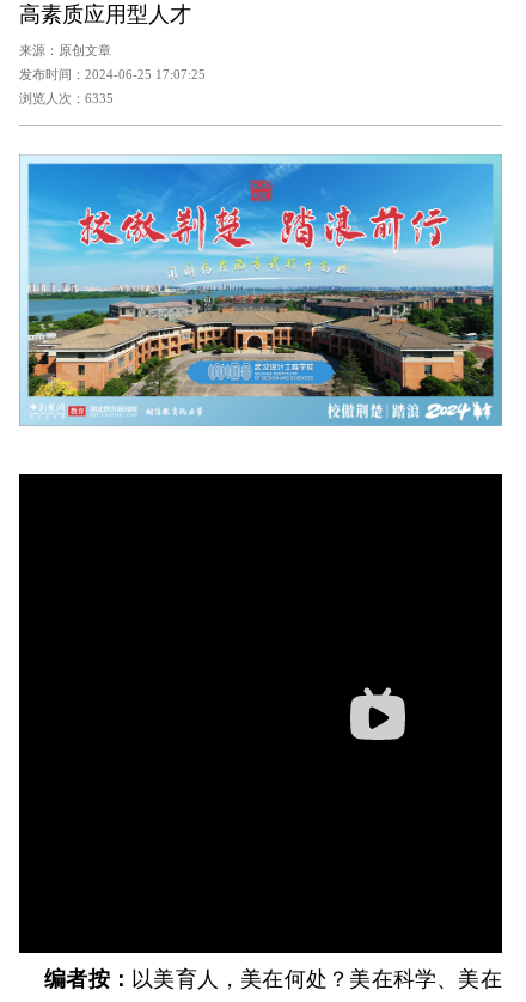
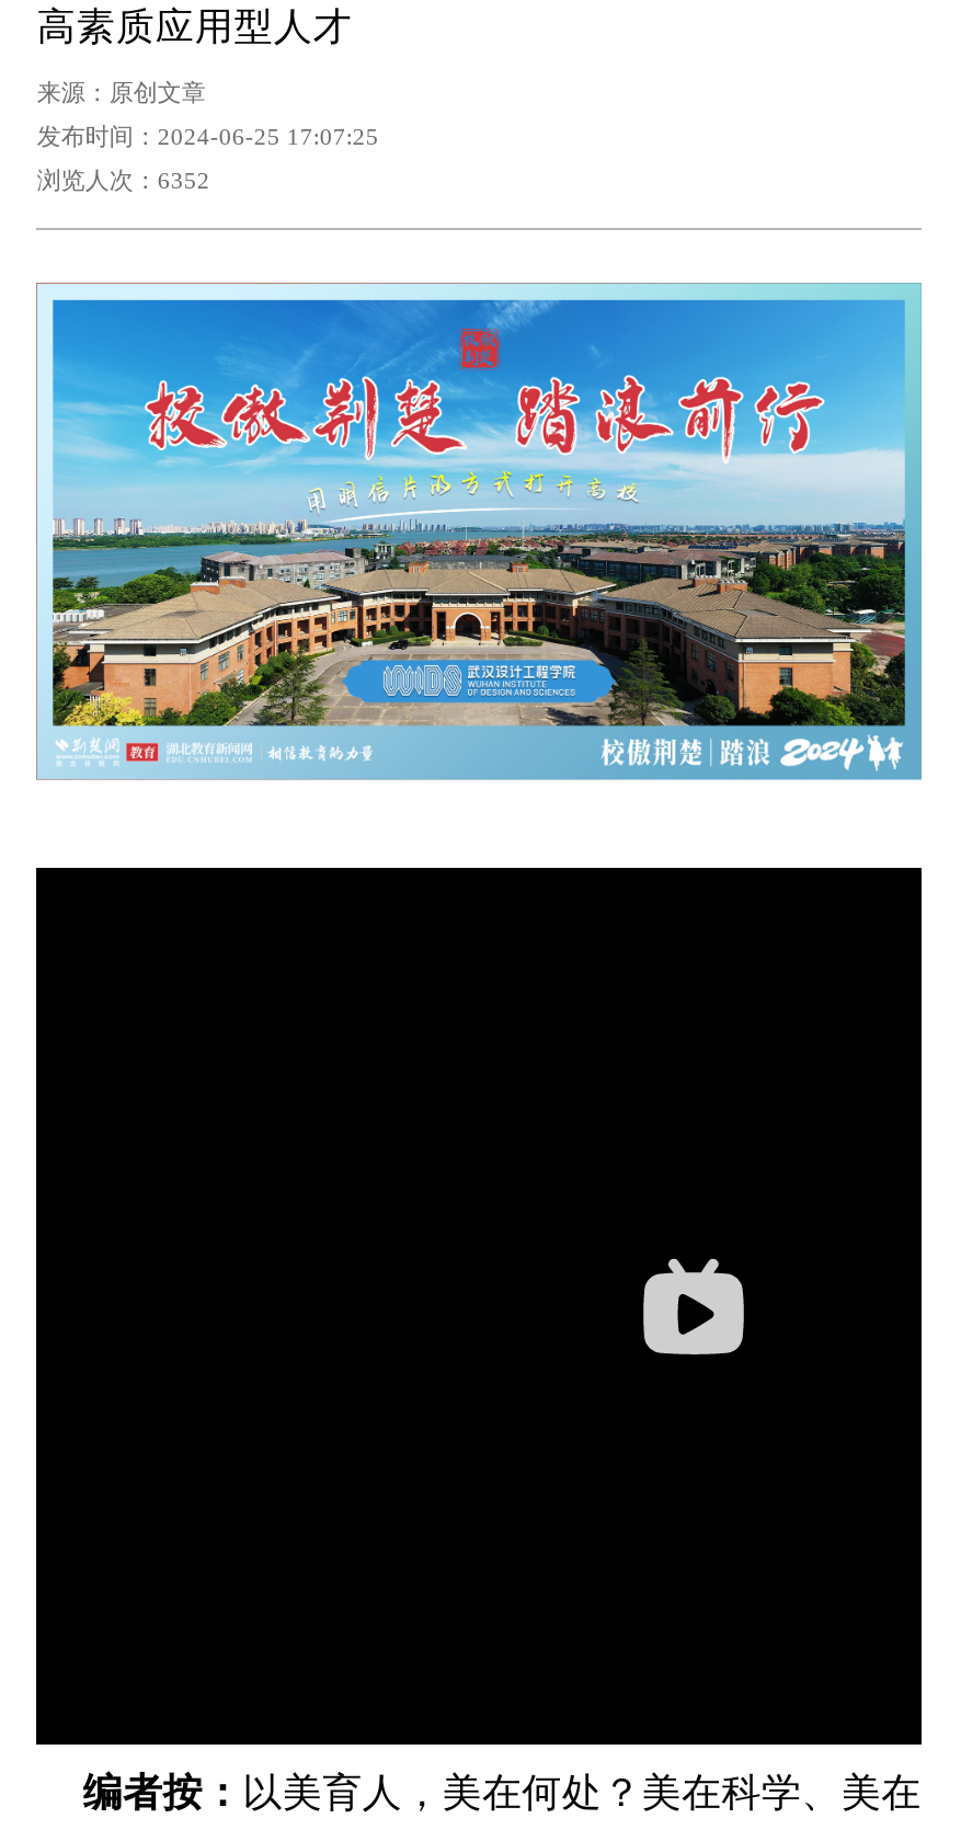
- 浏览人次：6335
+ 浏览人次：6352
